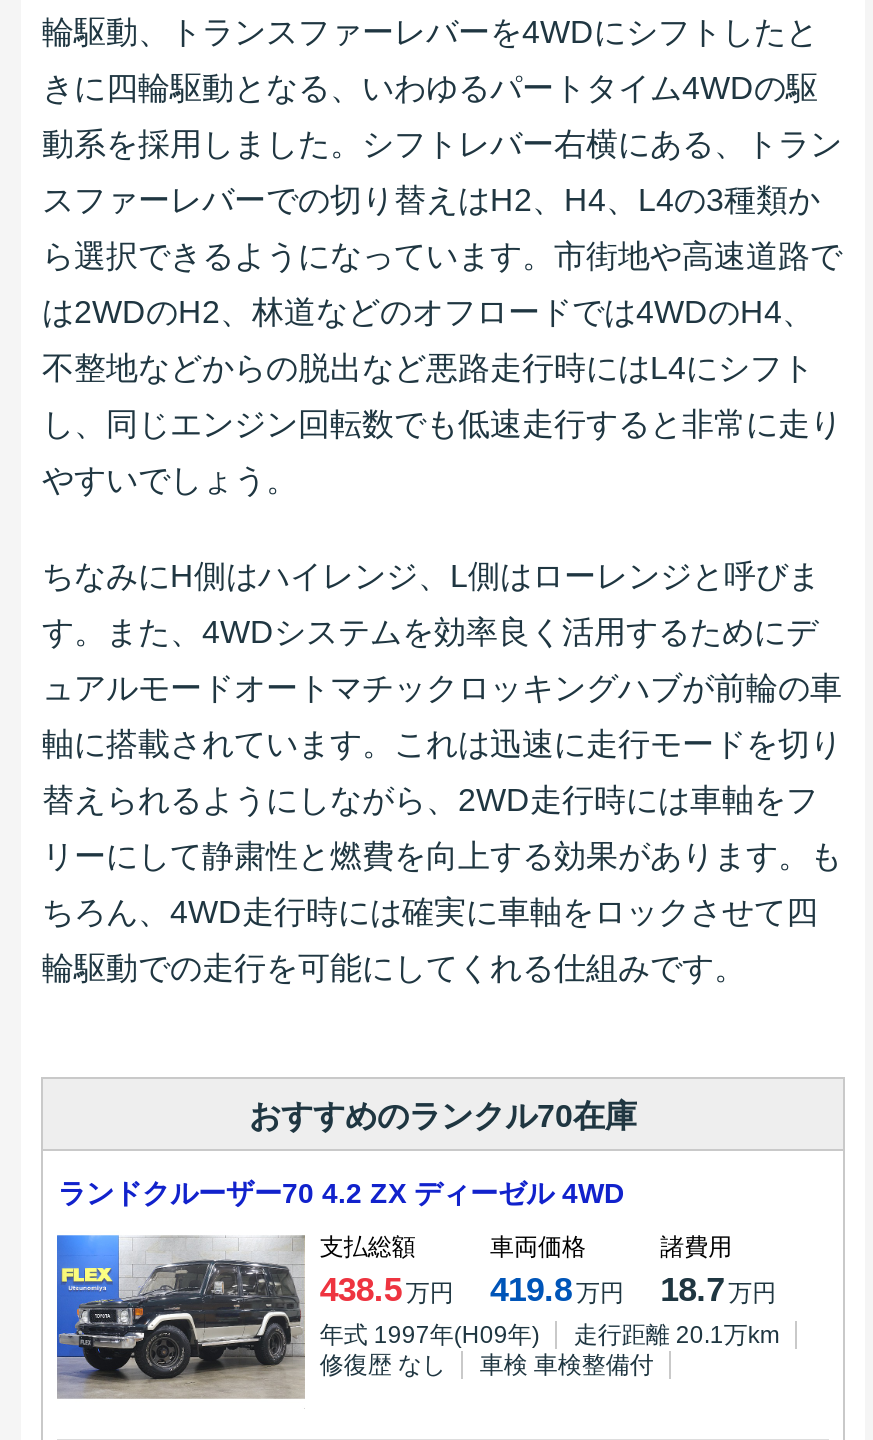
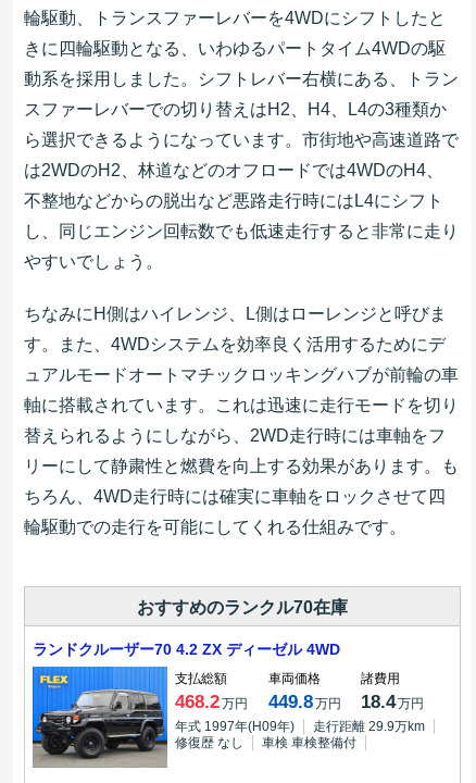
- [image]
- 438.5 万円
+ [image]
+ 468.2 万円

- 419.8 万円
+ 449.8 万円

- 18.7 万円
+ 18.4 万円

- 走行距離 20.1万km
+ 走行距離 29.9万km
